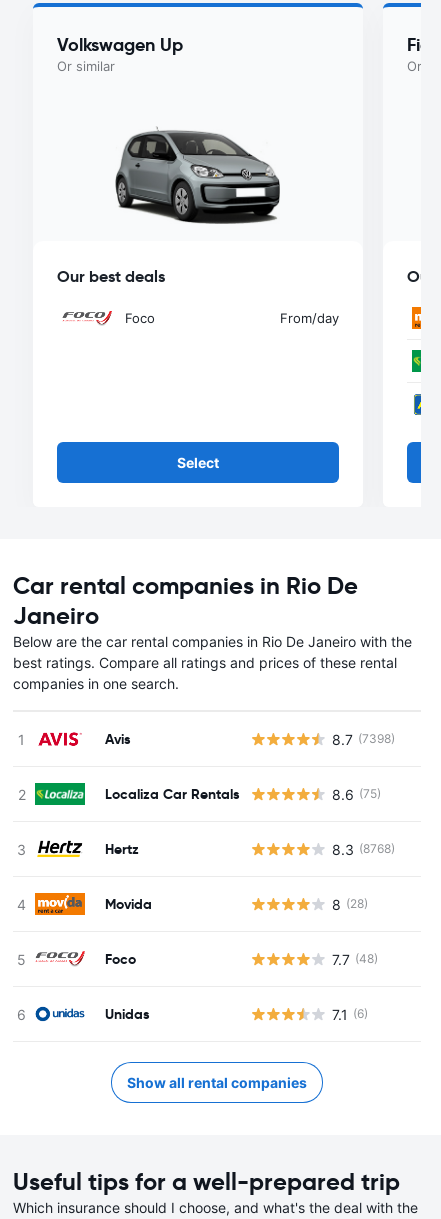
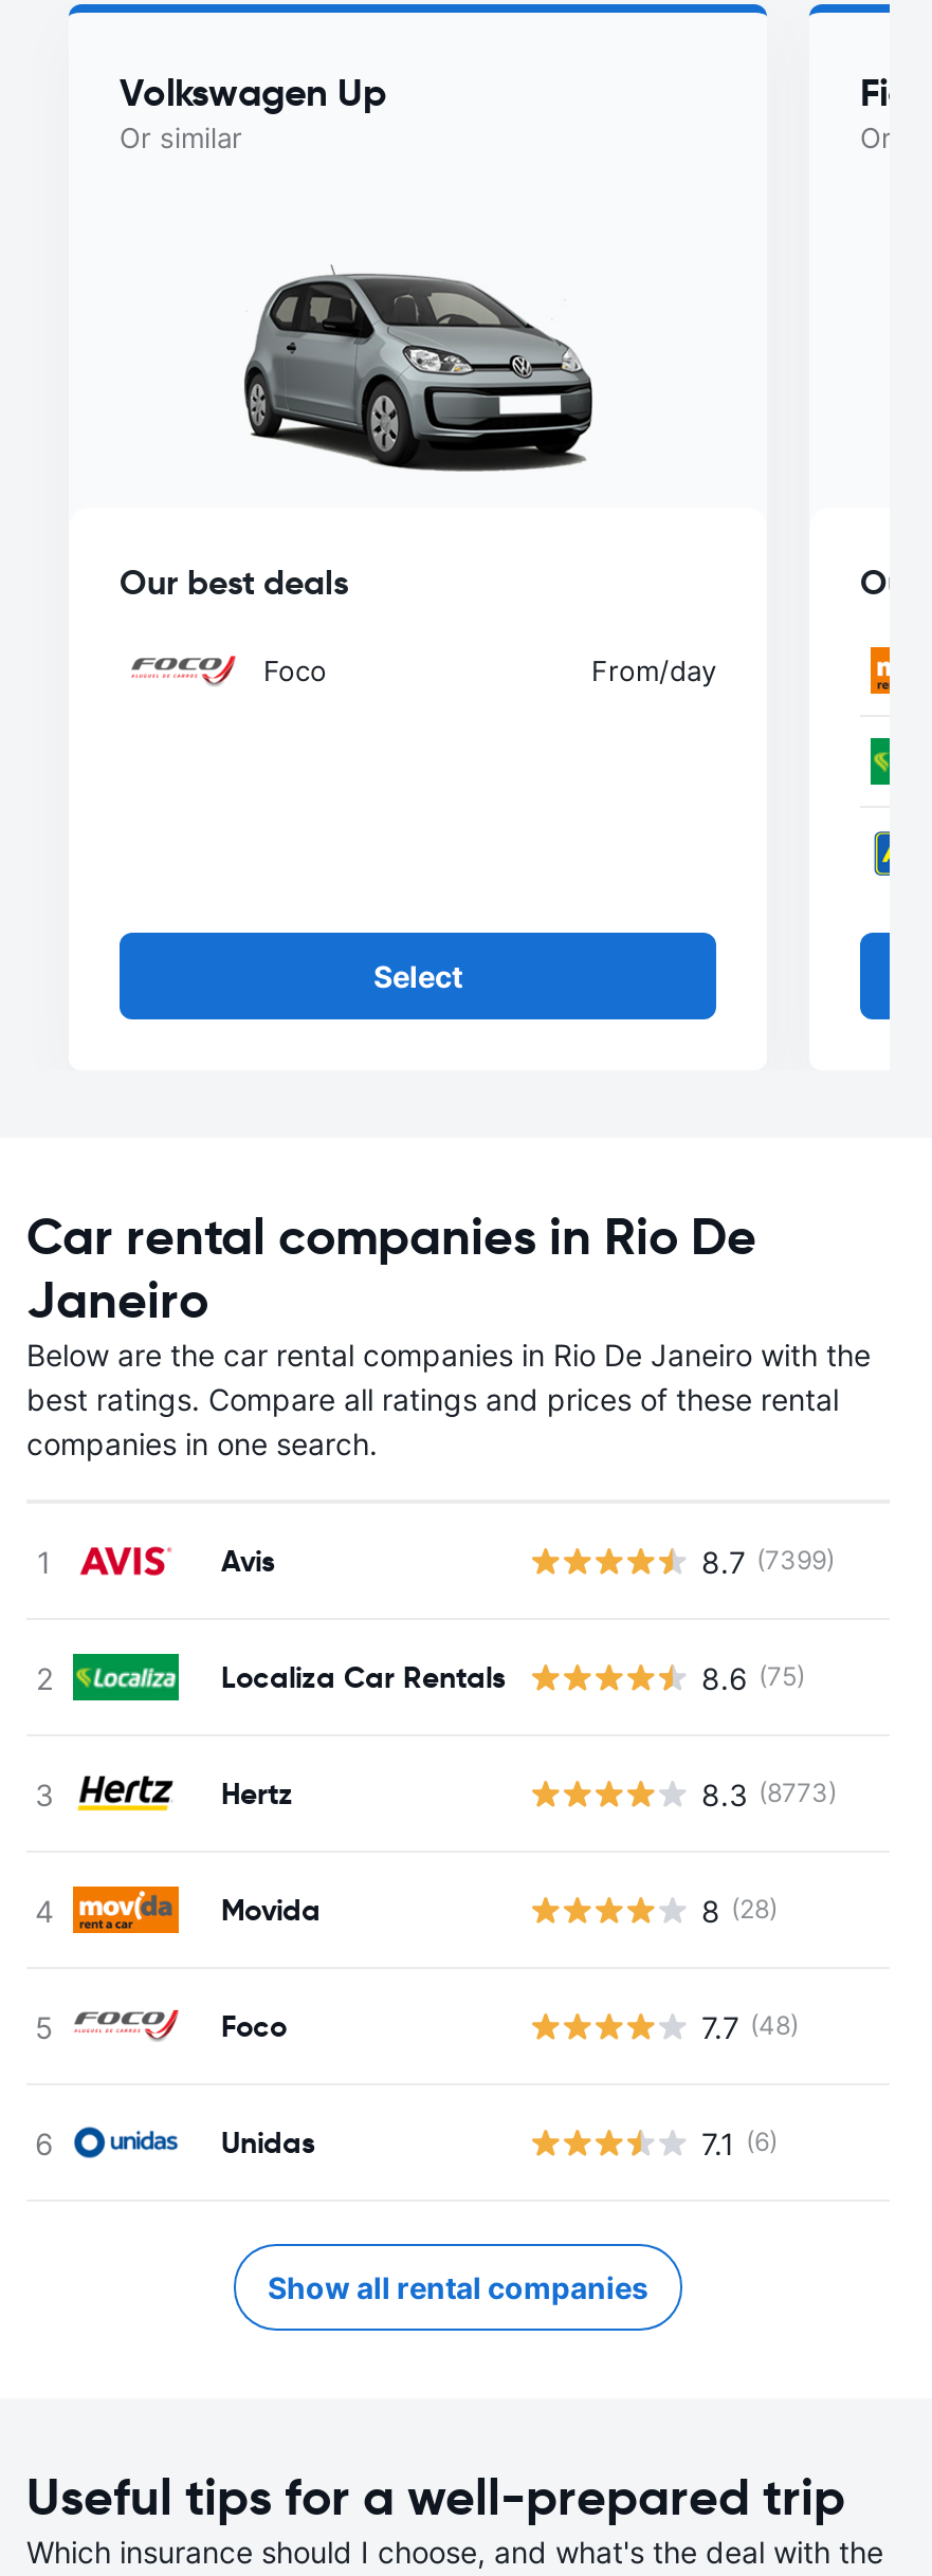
- 8.7 (7398)
+ 8.7 (7399)

- 8.3 (8768)
+ 8.3 (8773)
